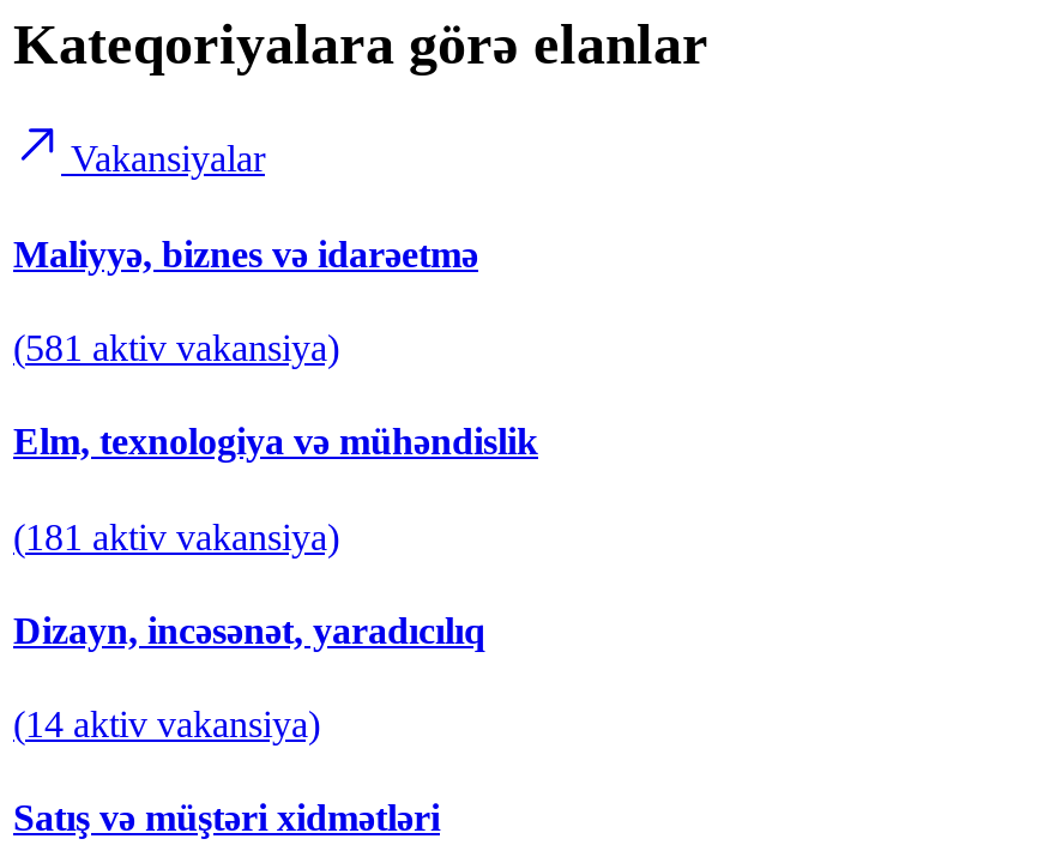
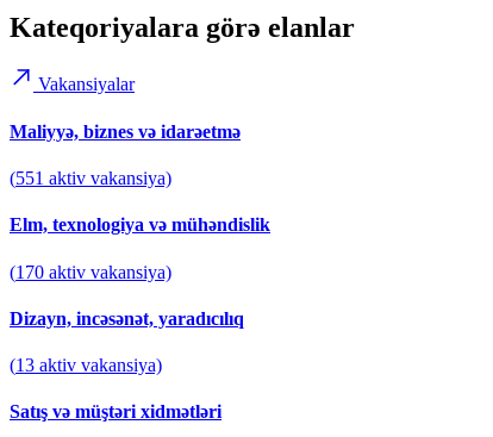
- (581 aktiv vakansiya)
+ (551 aktiv vakansiya)

- (181 aktiv vakansiya)
+ (170 aktiv vakansiya)

- (14 aktiv vakansiya)
+ (13 aktiv vakansiya)
